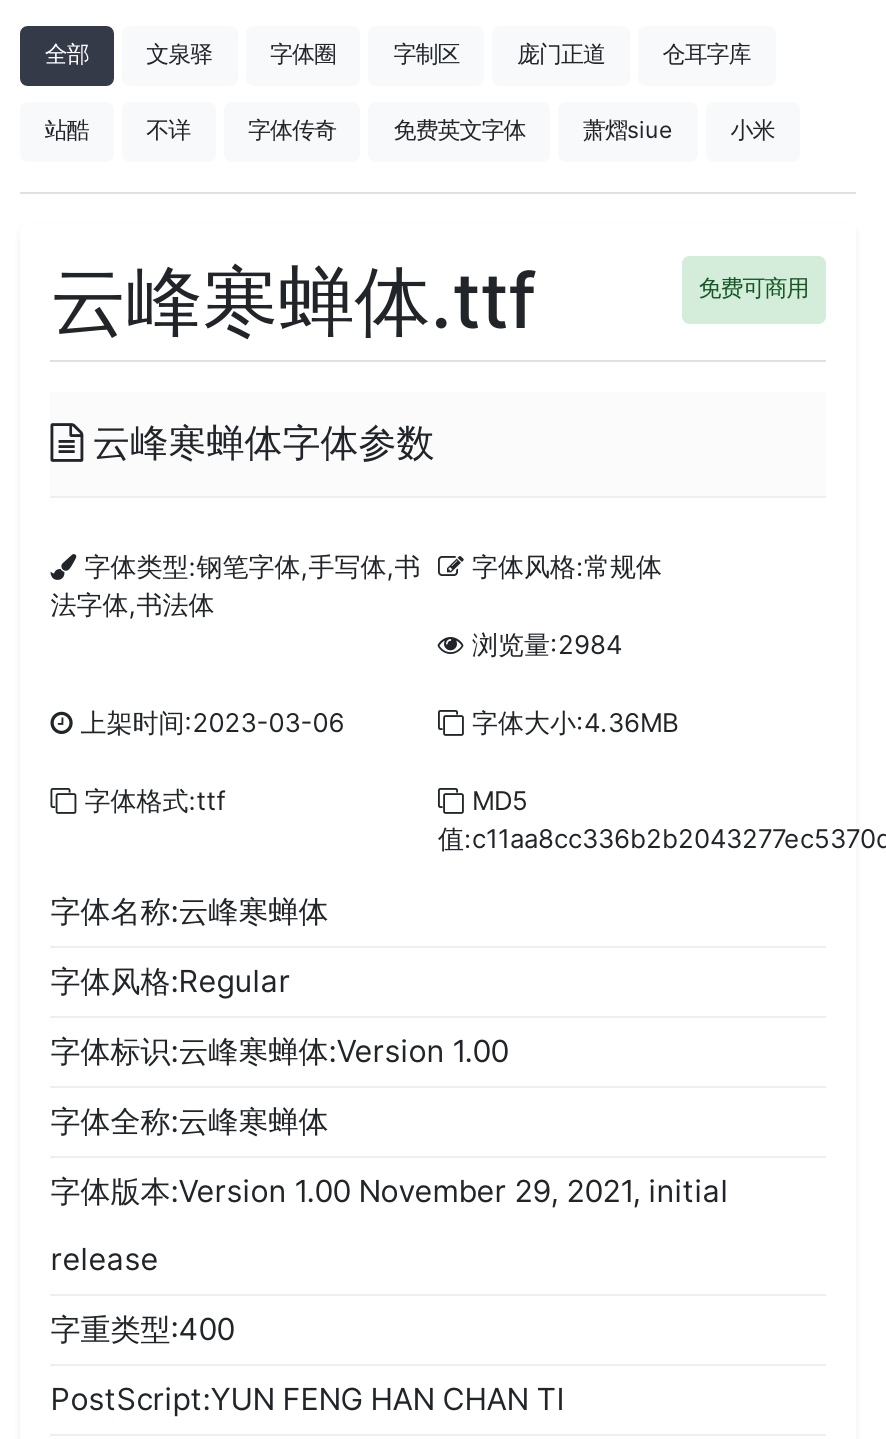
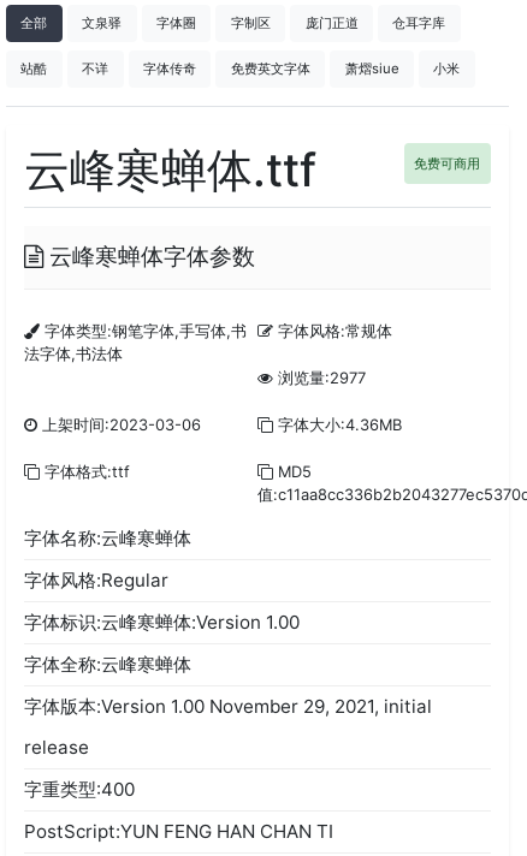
- 浏览量:2984
+ 浏览量:2977
